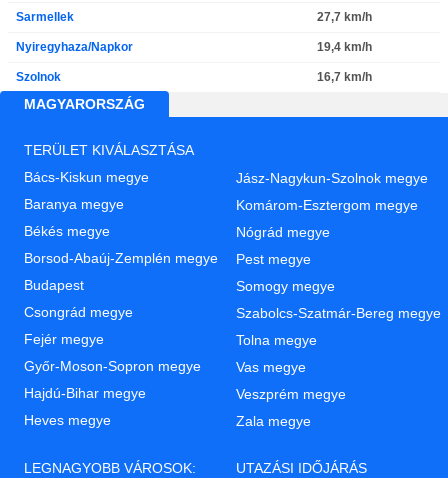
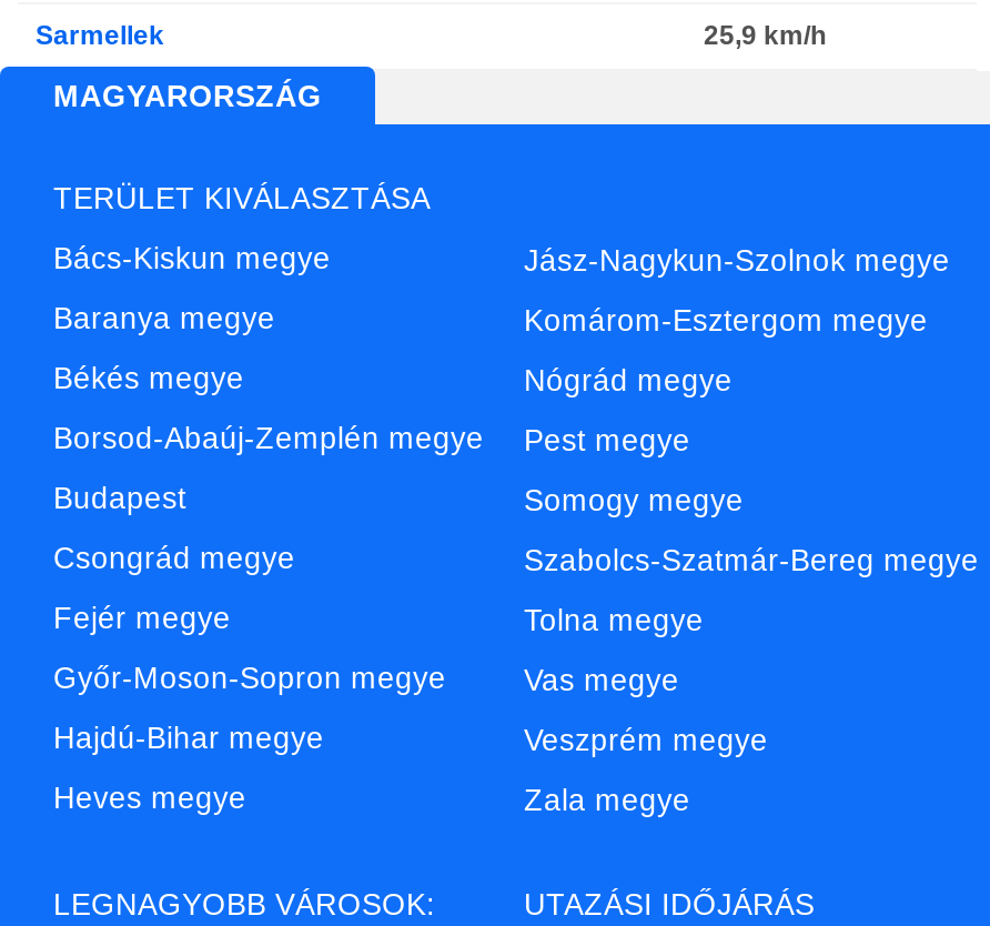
- 27,7 km/h
- Nyiregyhaza/napkor
- 19,4 km/h
- Szolnok
- 16,7 km/h
+ 25,9 km/h
